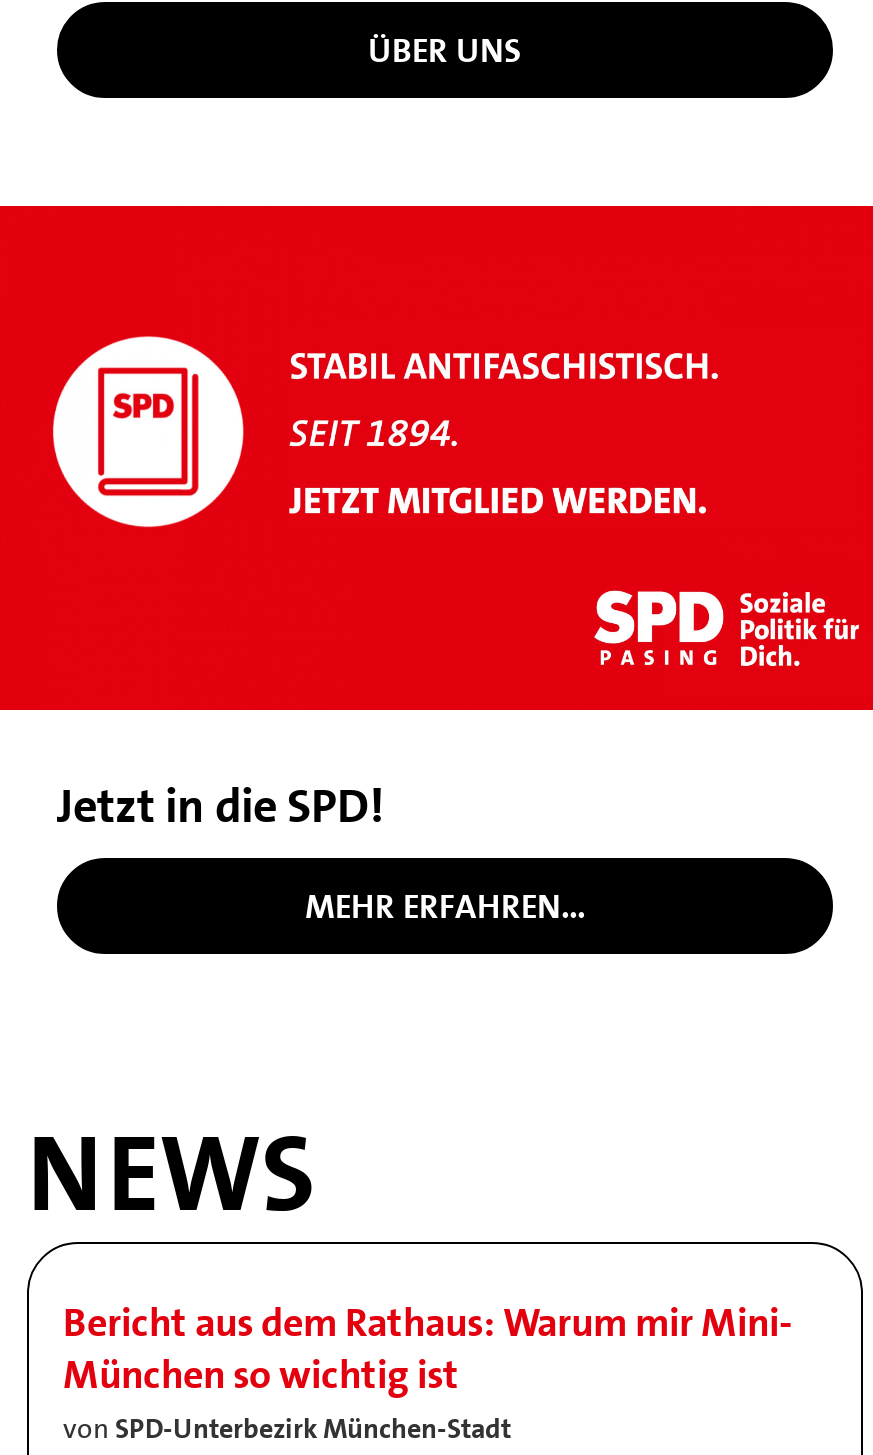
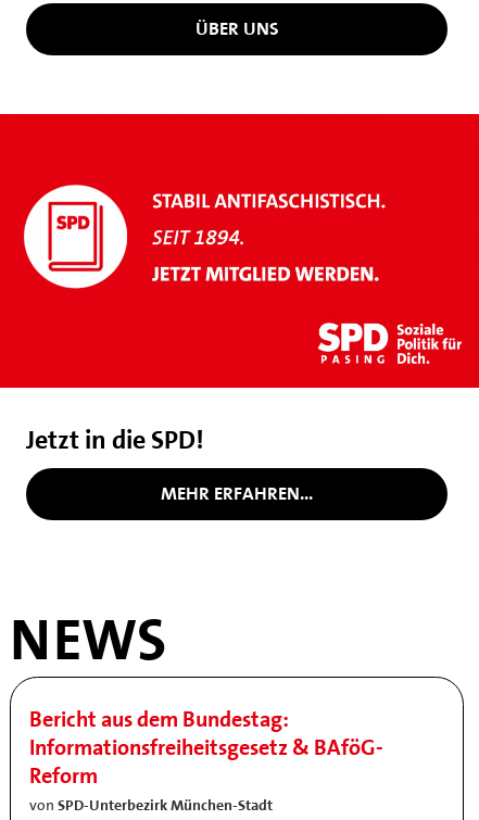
- Bericht aus dem Rathaus: Warum mir Mini-
- München so wichtig ist
+ Bericht aus dem Bundestag:
+ Informationsfreiheitsgesetz & BAföG-
+ Reform
